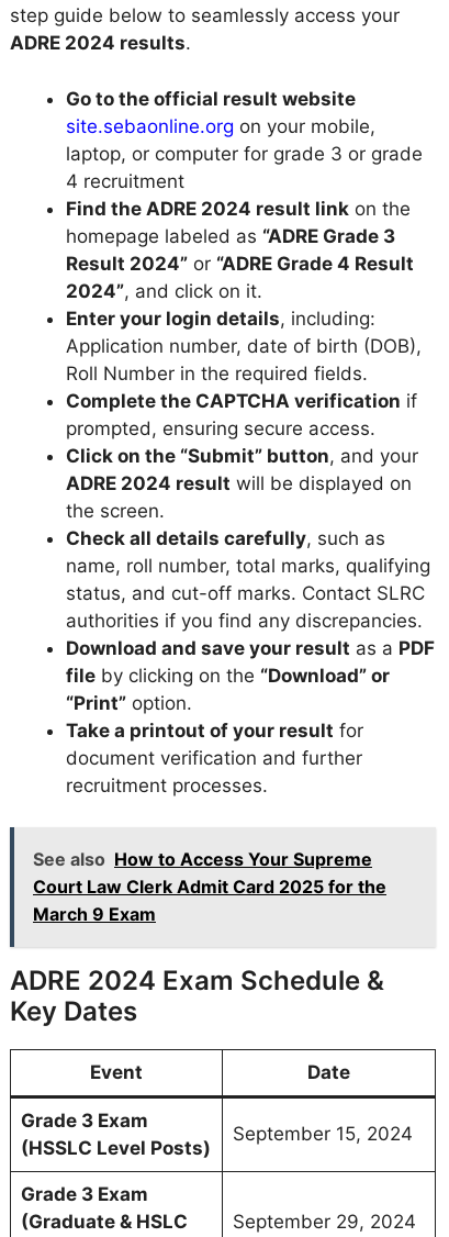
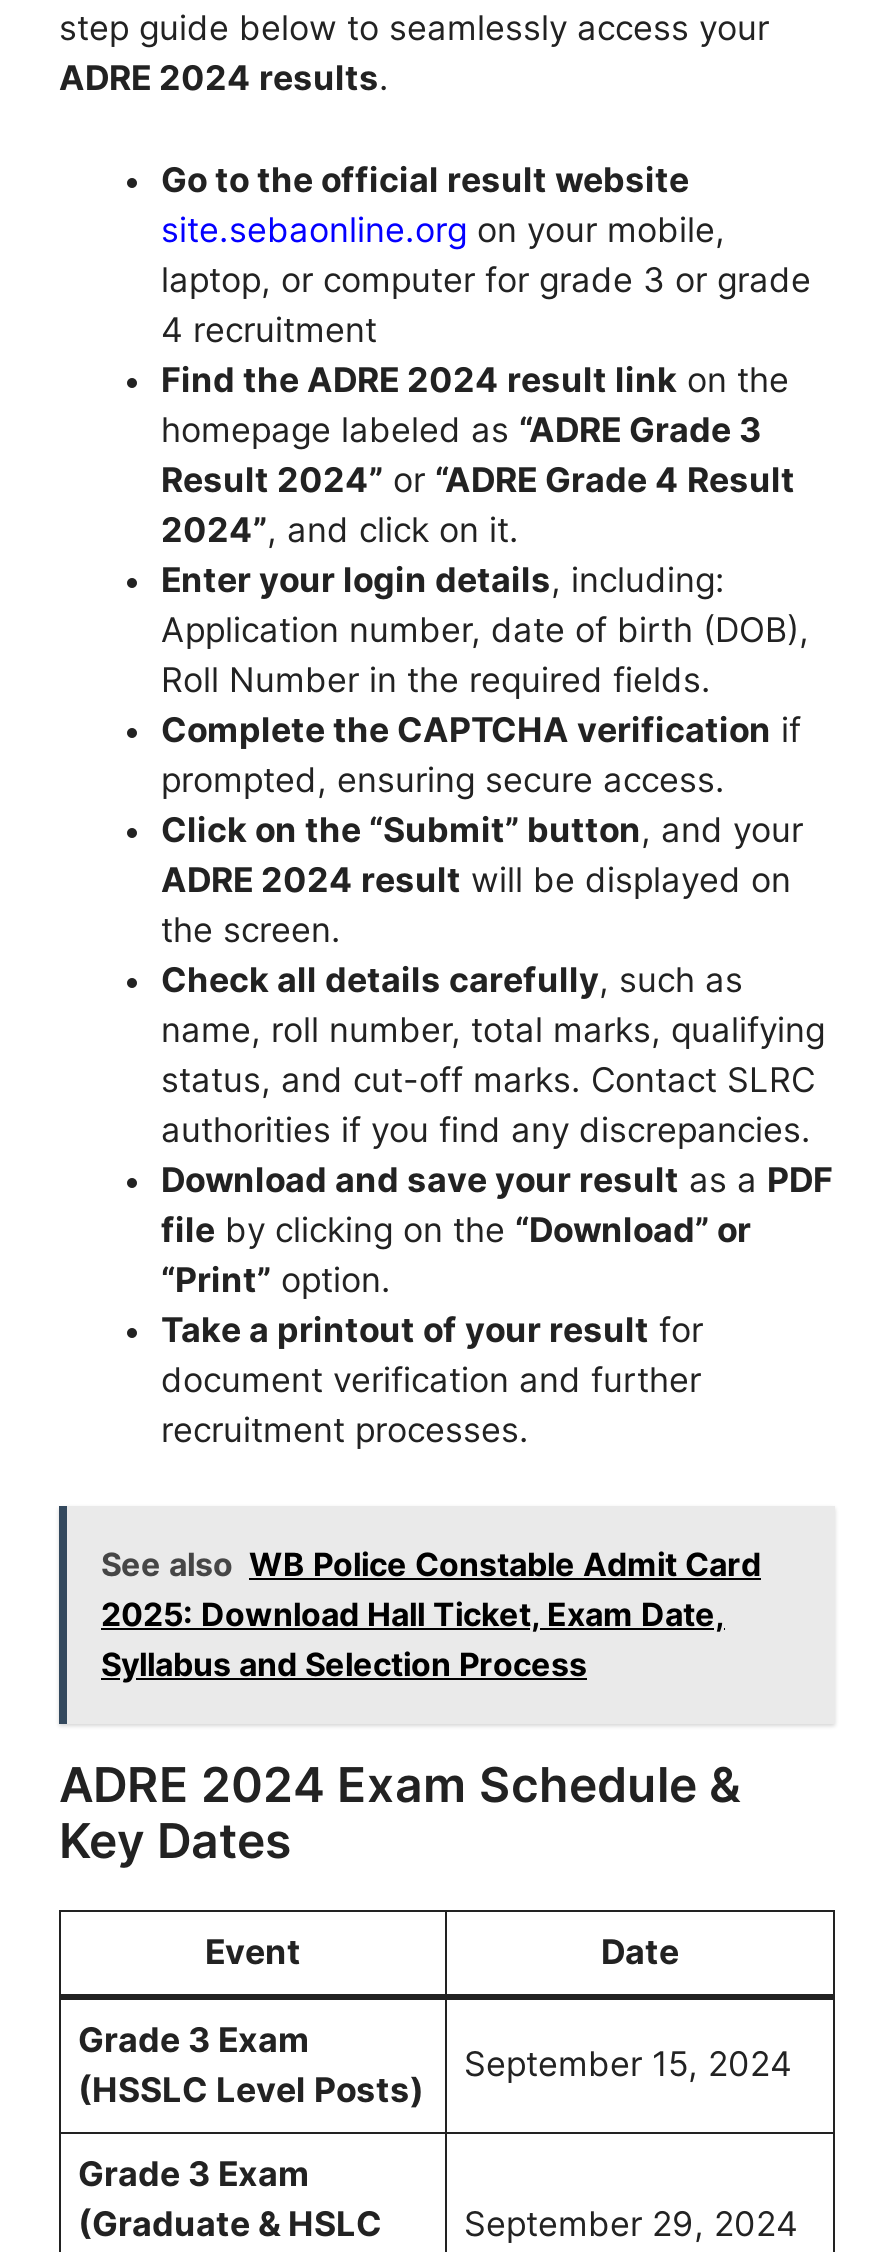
- See also How to Access Your Supreme
- Court Law Clerk Admit Card 2025 for the
- March 9 Exam
+ See also WB Police Constable Admit Card
+ 2025: Download Hall Ticket, Exam Date,
+ Syllabus and Selection Process
